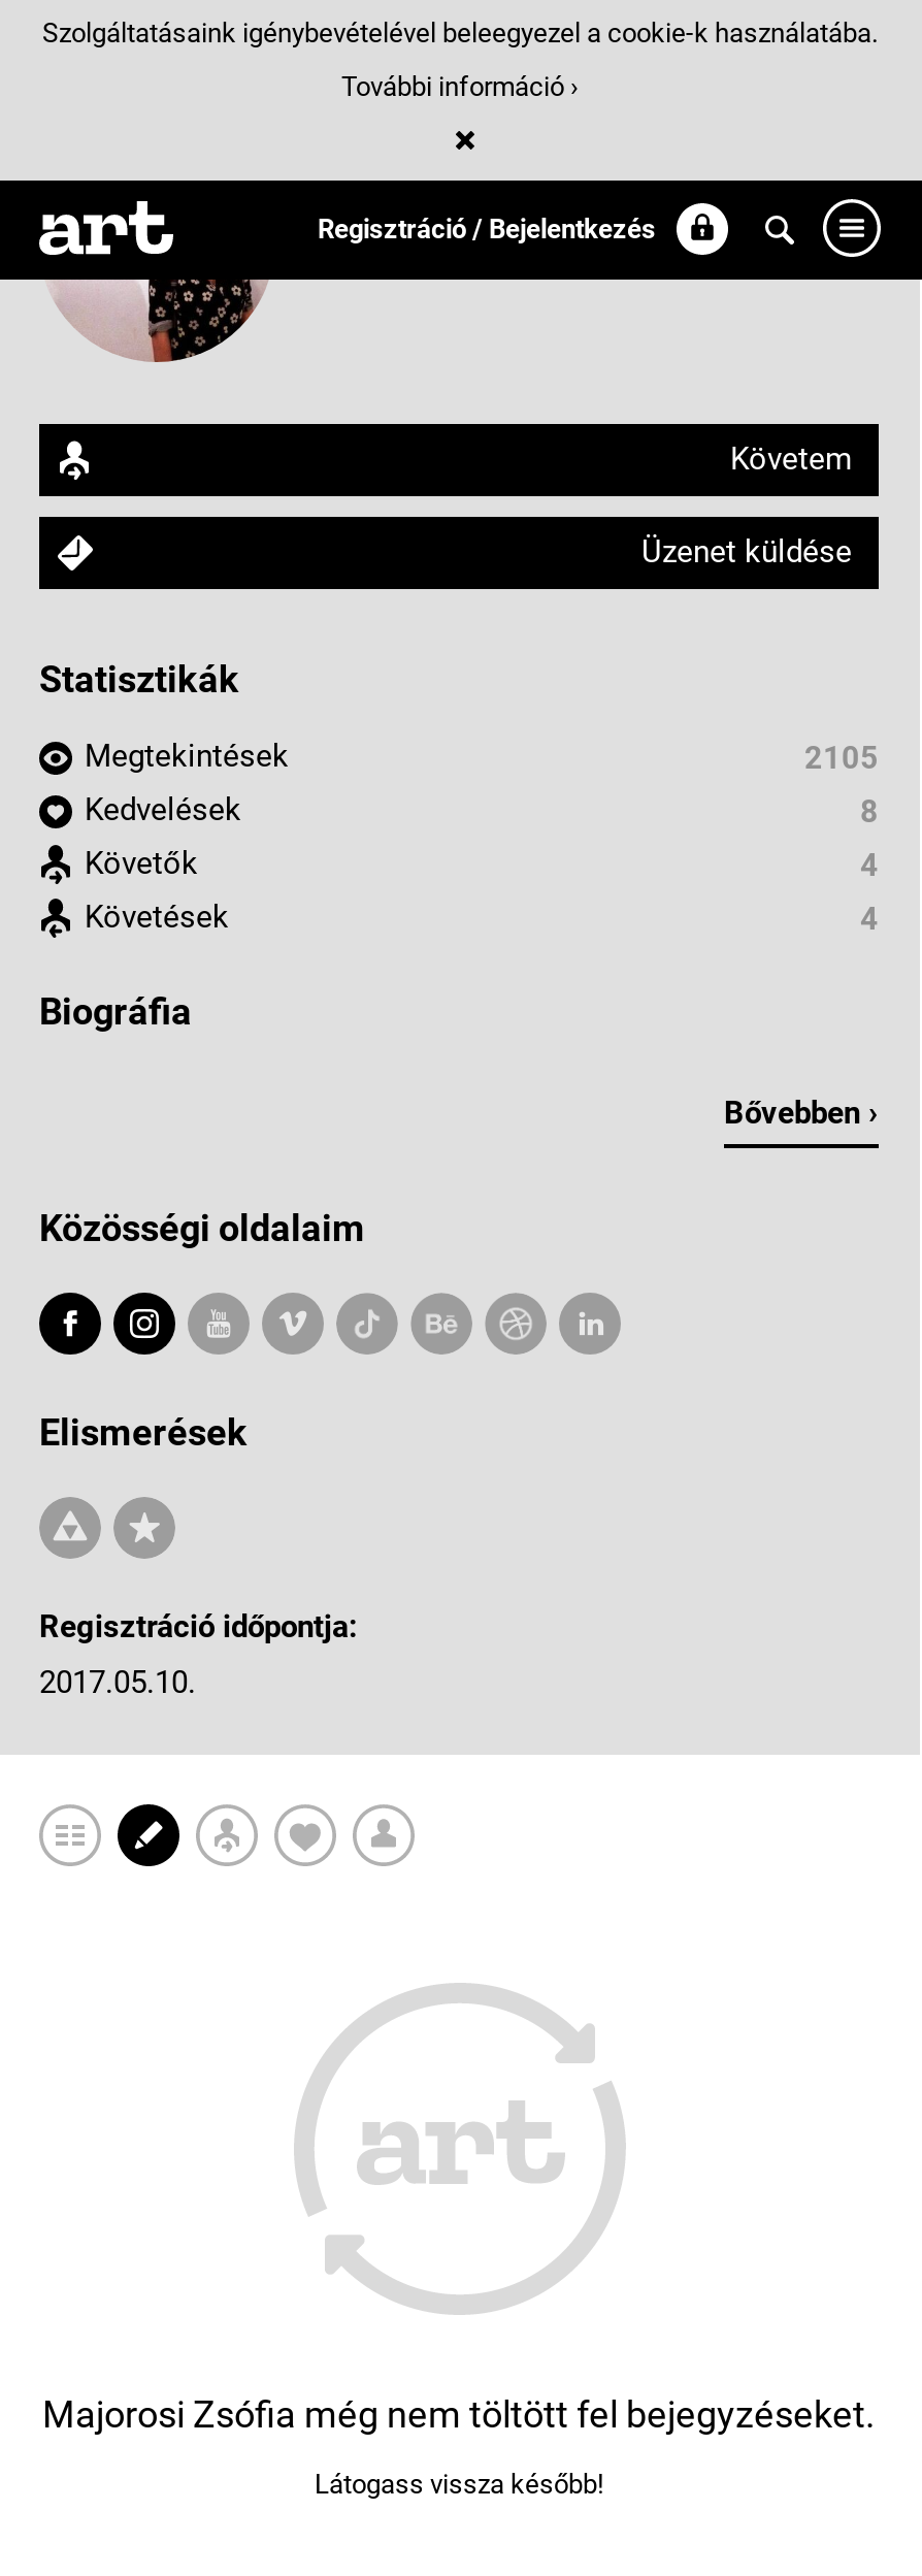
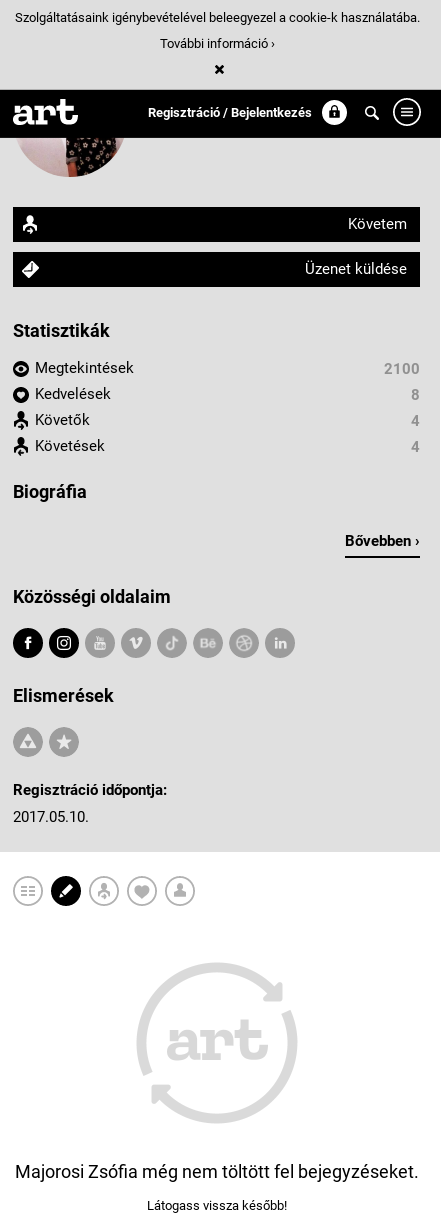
- 2105
+ 2100
